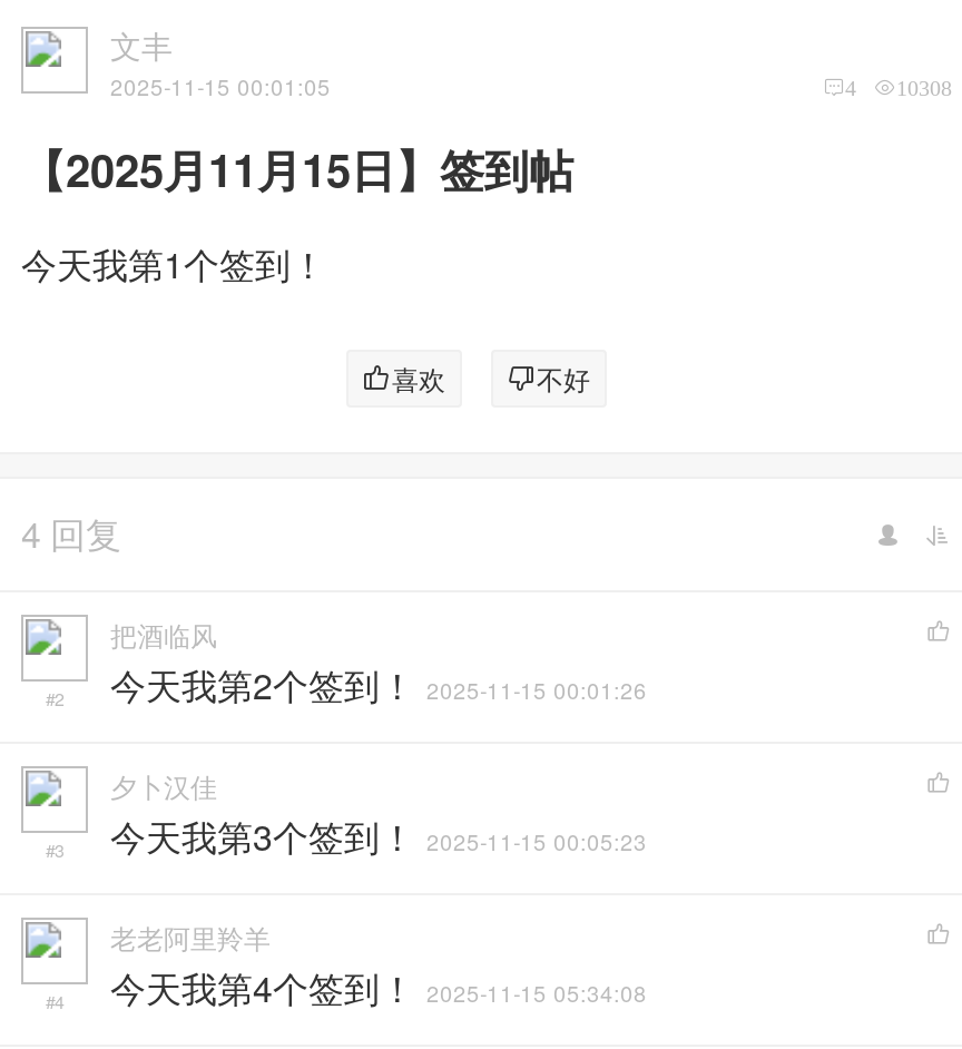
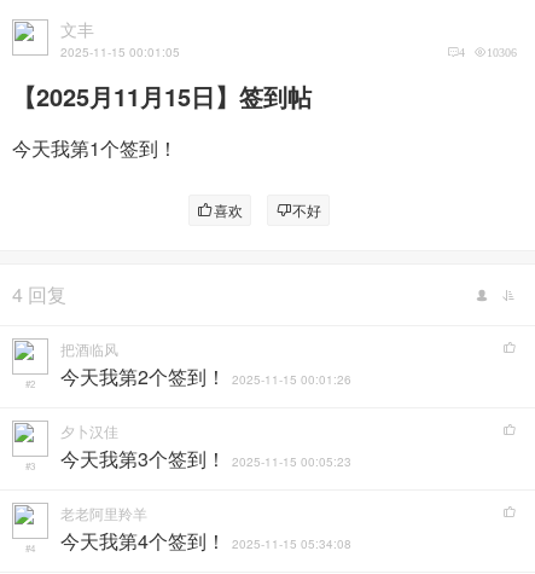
- 4 10308
+ 4 10306
